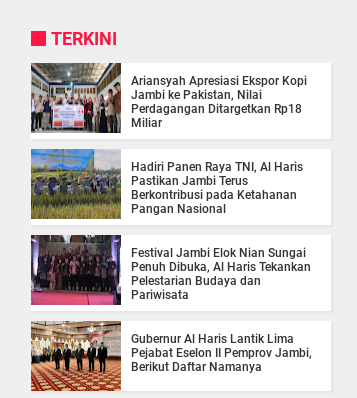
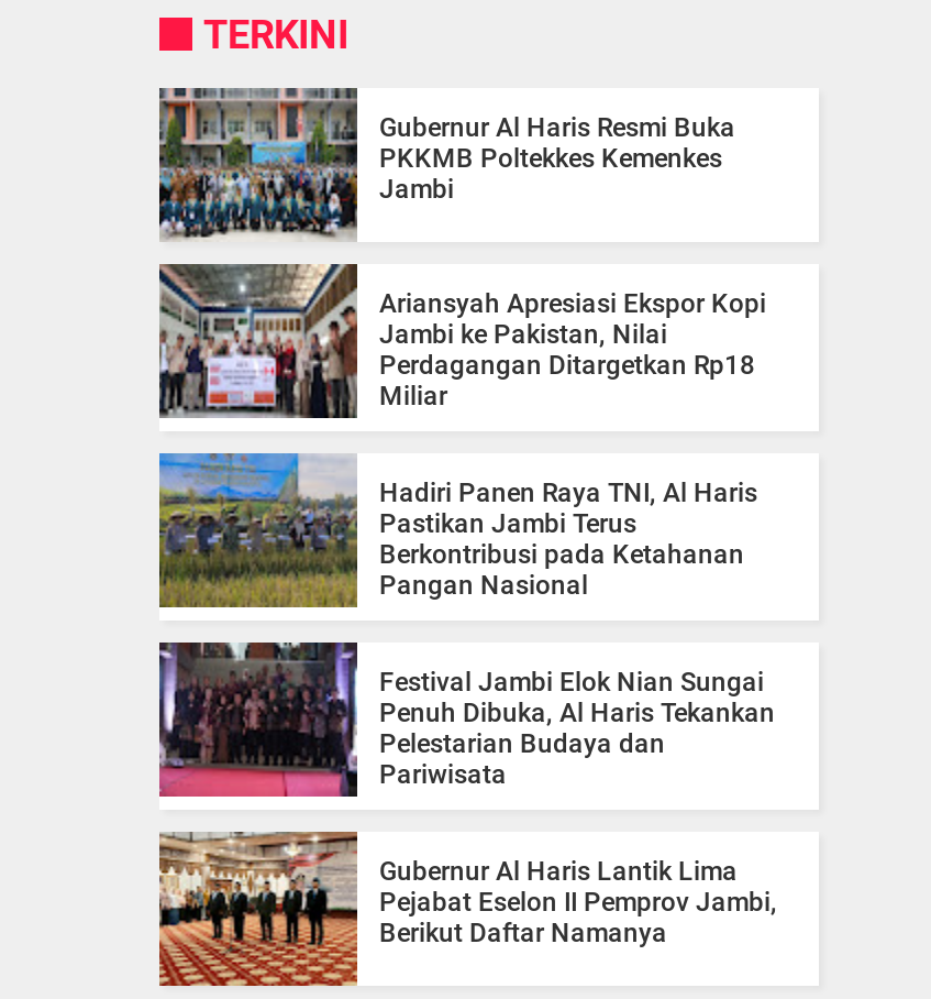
+ [image]
+ Gubernur Al Haris Resmi Buka
+ PKKMB Poltekkes Kemenkes
+ Jambi
